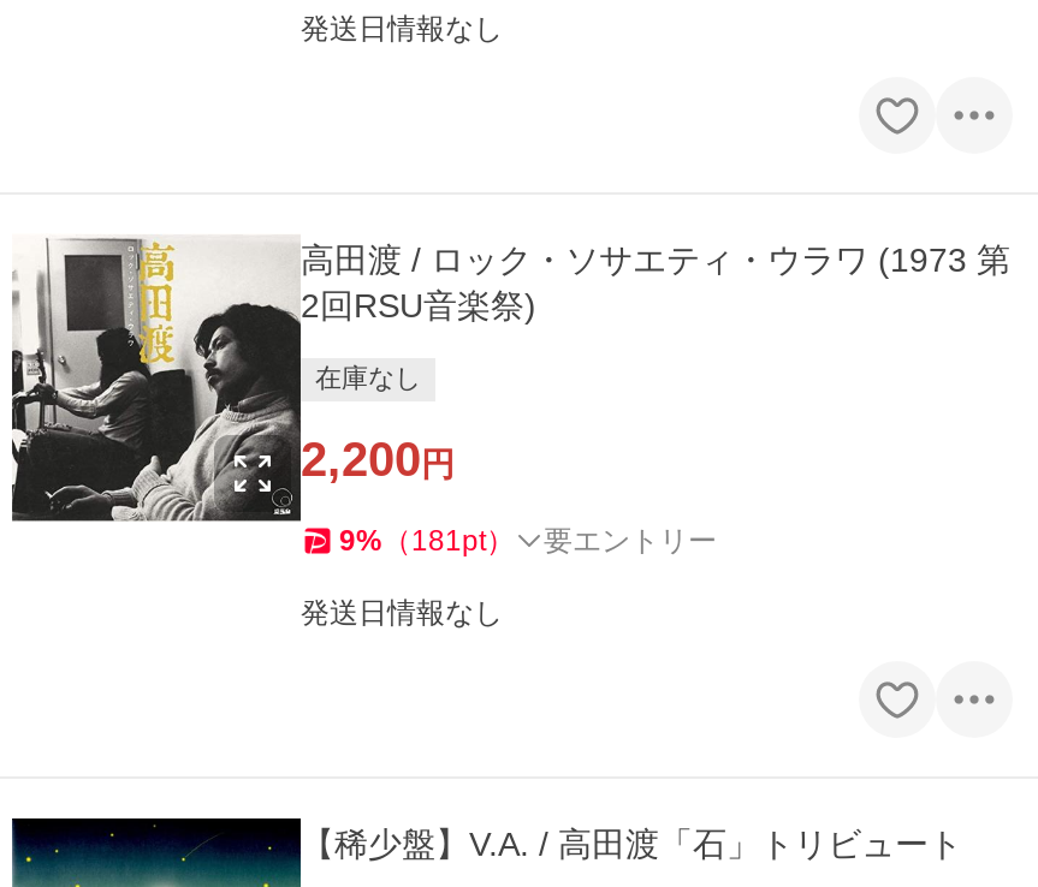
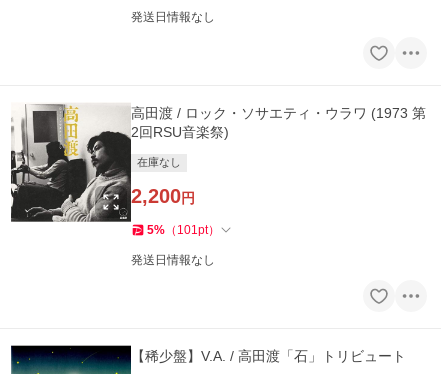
- 9%（181pt）
- 要エントリー
+ 5%（101pt）
